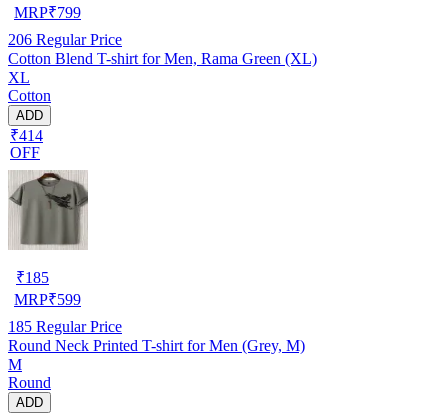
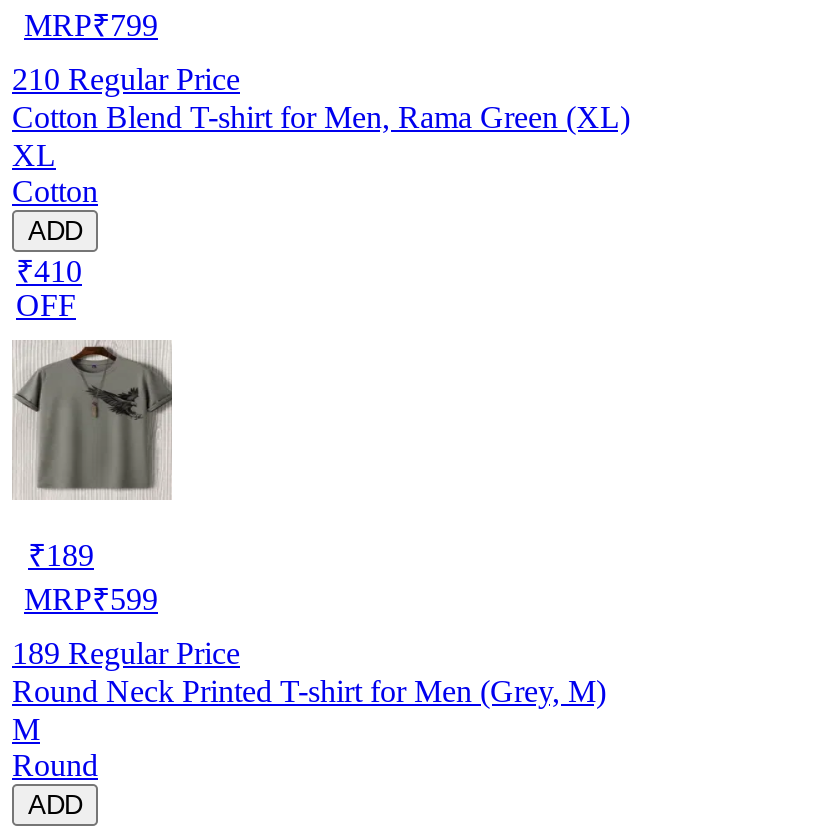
- 206 Regular Price
+ 210 Regular Price

- ₹414
+ ₹410

- ₹185
+ ₹189

- 185 Regular Price
+ 189 Regular Price
